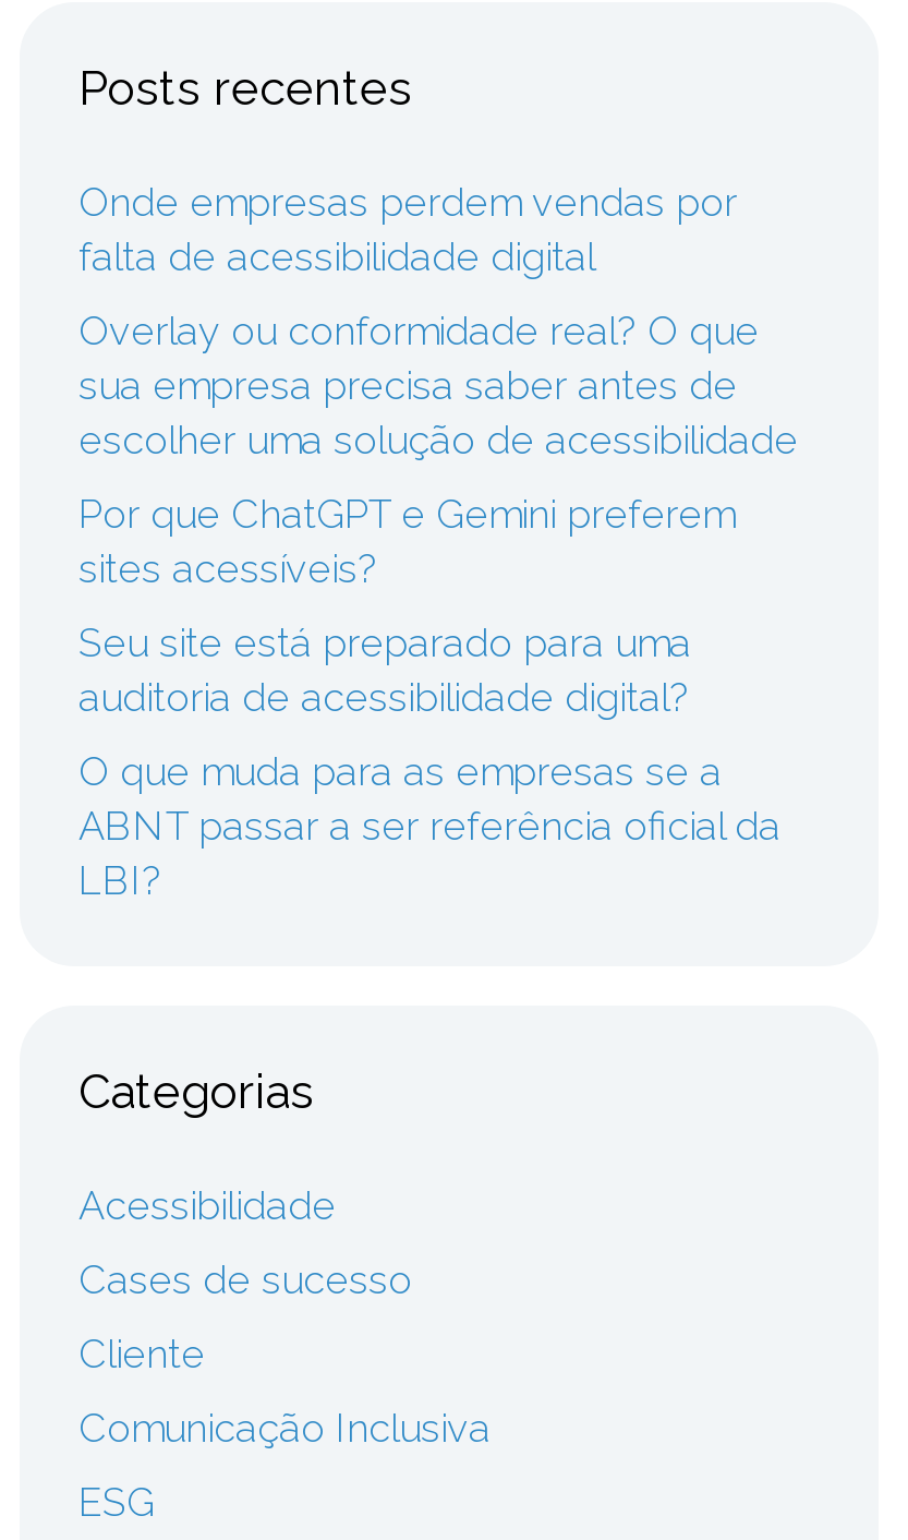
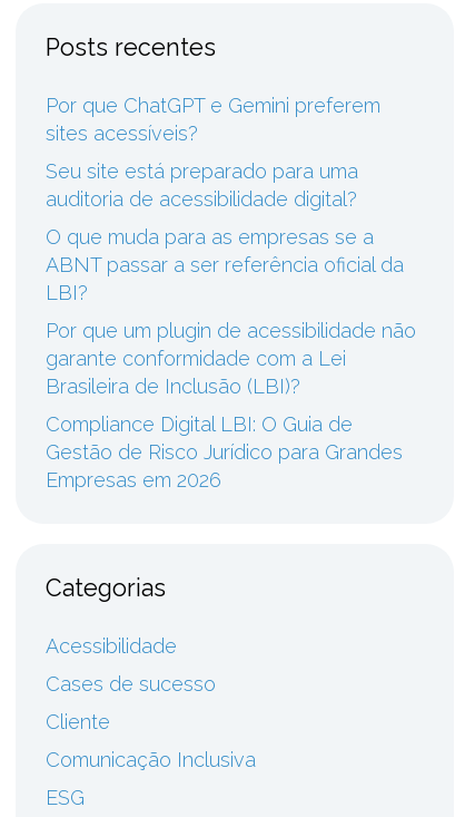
- Onde empresas perdem vendas por
- falta de acessibilidade digital
- Overlay ou conformidade real? O que
- sua empresa precisa saber antes de
- escolher uma solução de acessibilidade

moved up: Por que ChatGPT e Gemini preferem | sites acessíveis? | Seu site está preparado para uma | auditoria de acessibilidade digital? | O que muda para as empresas se a | ABNT passar a ser referência oficial da | LBI?

+ Por que um plugin de acessibilidade não
+ garante conformidade com a Lei
+ Brasileira de Inclusão (LBI)?
+ Compliance Digital LBI: O Guia de
+ Gestão de Risco Jurídico para Grandes
+ Empresas em 2026
